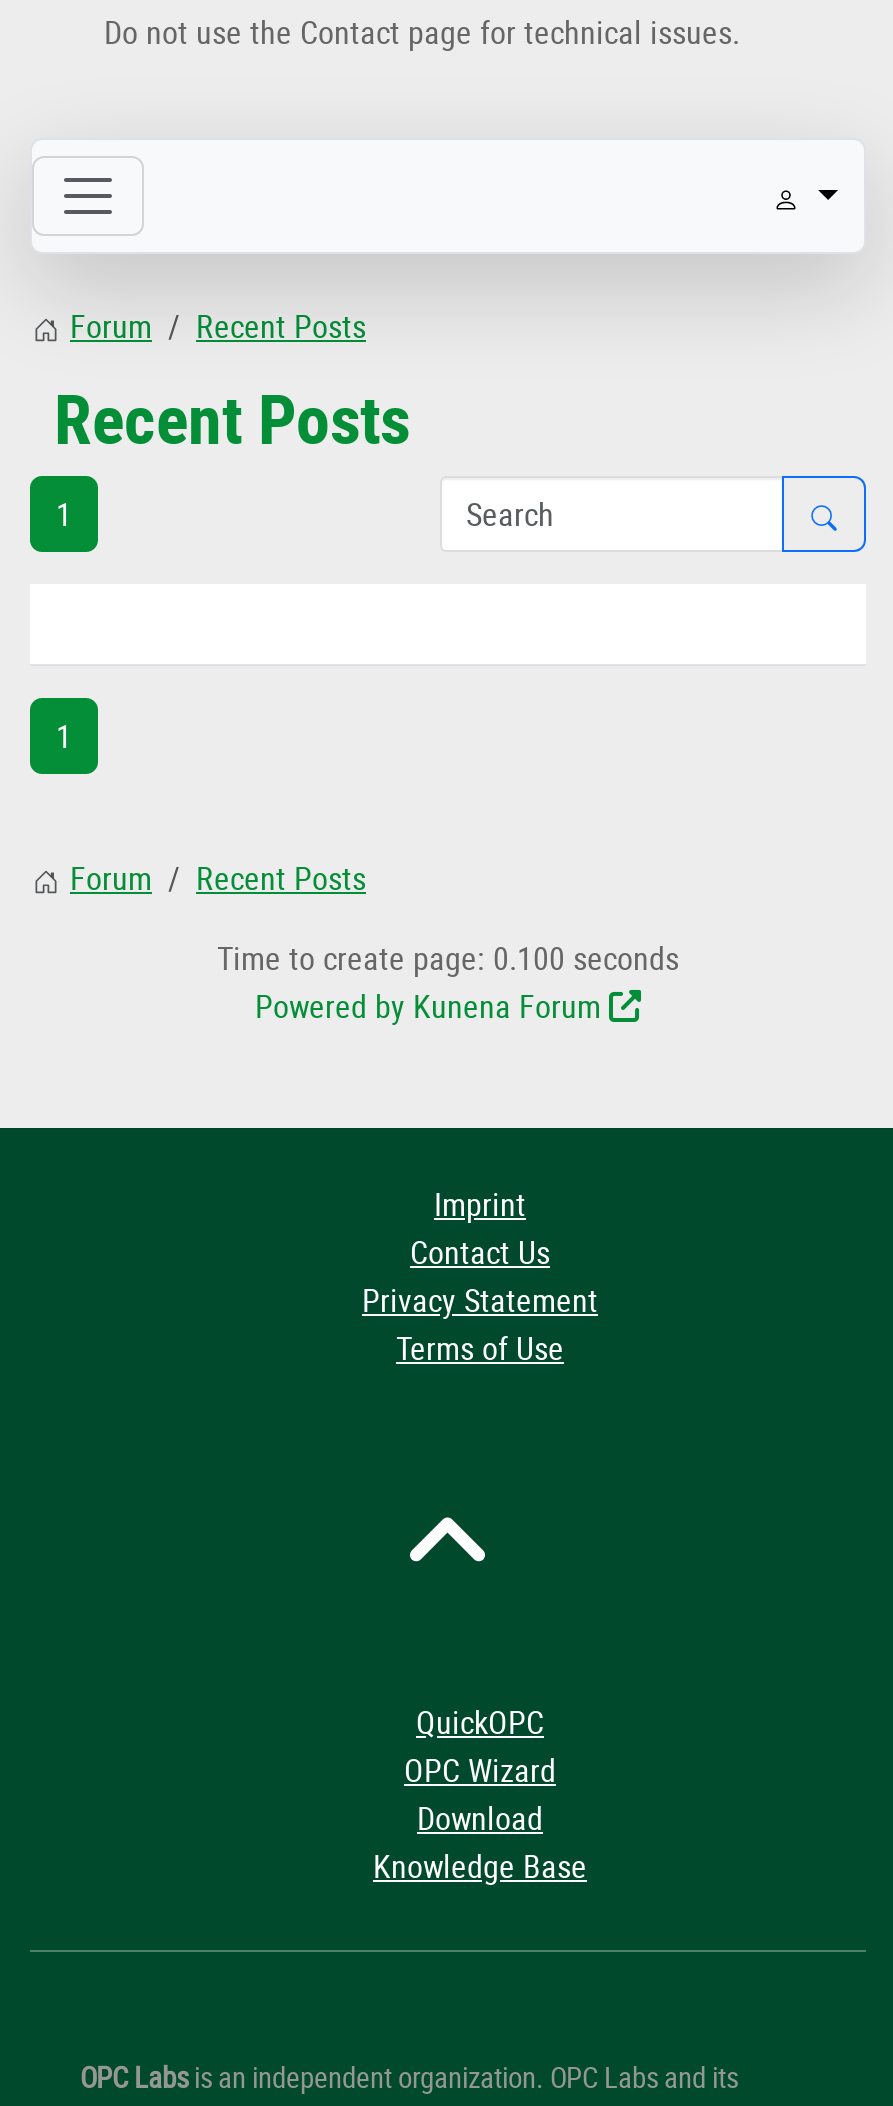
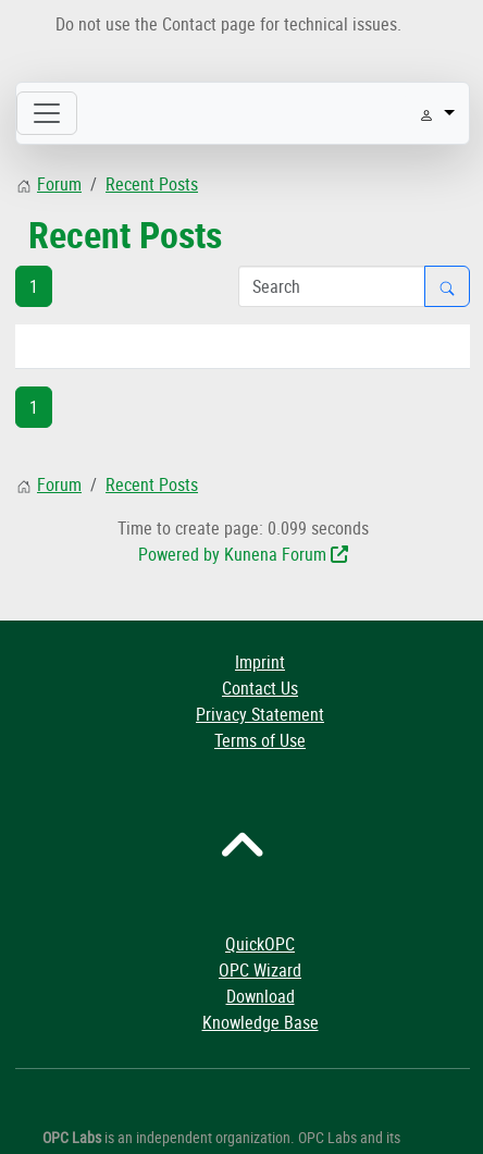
- Time to create page: 0.100 seconds
+ Time to create page: 0.099 seconds
